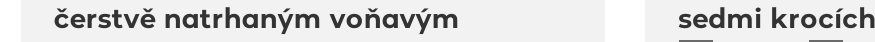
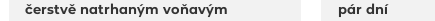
- sedmi krocích
+ pár dní
